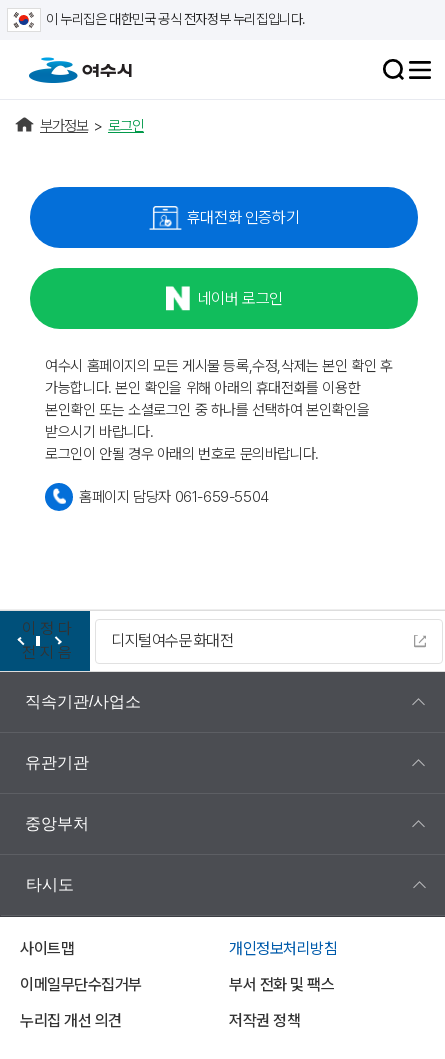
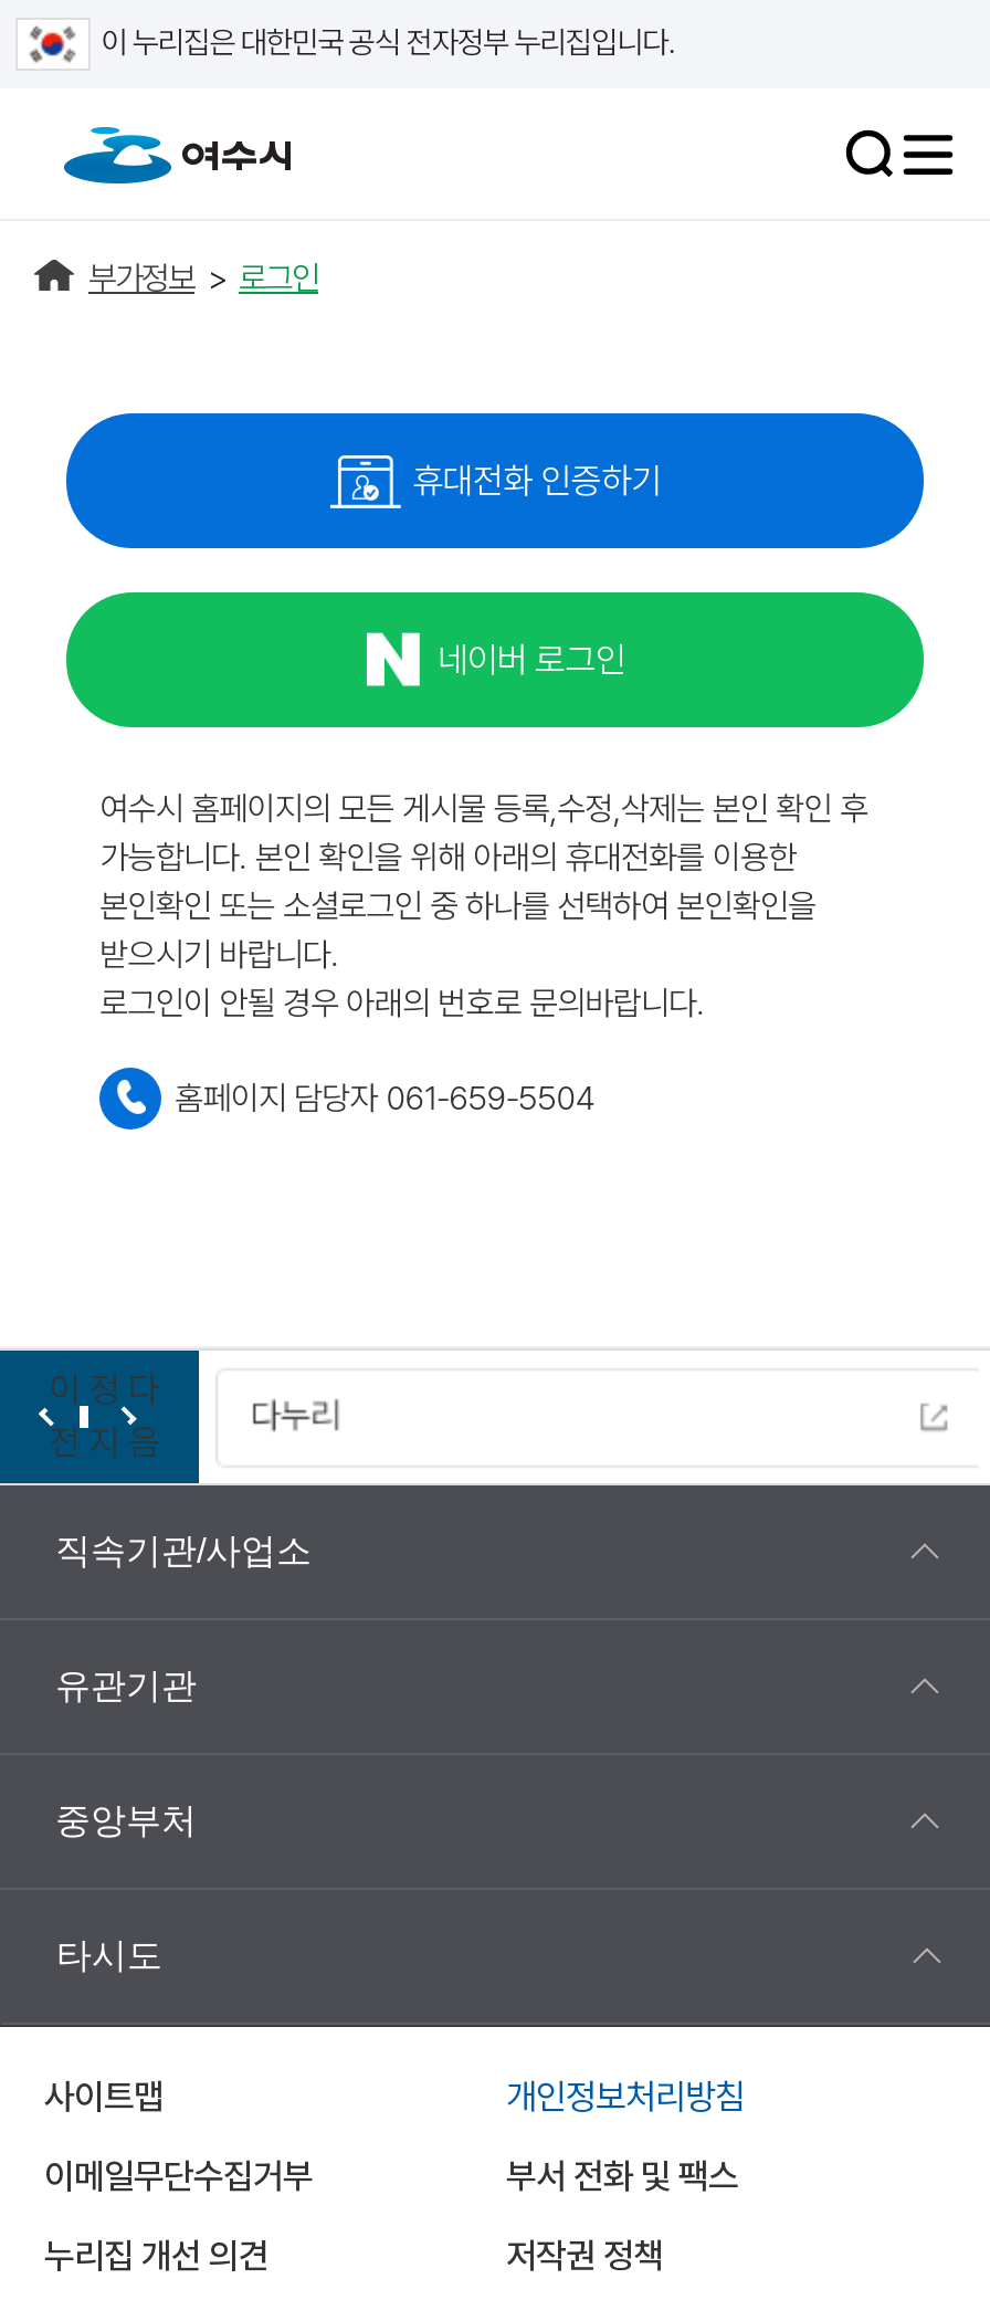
- 디지털여수문화대전
+ 다누리
